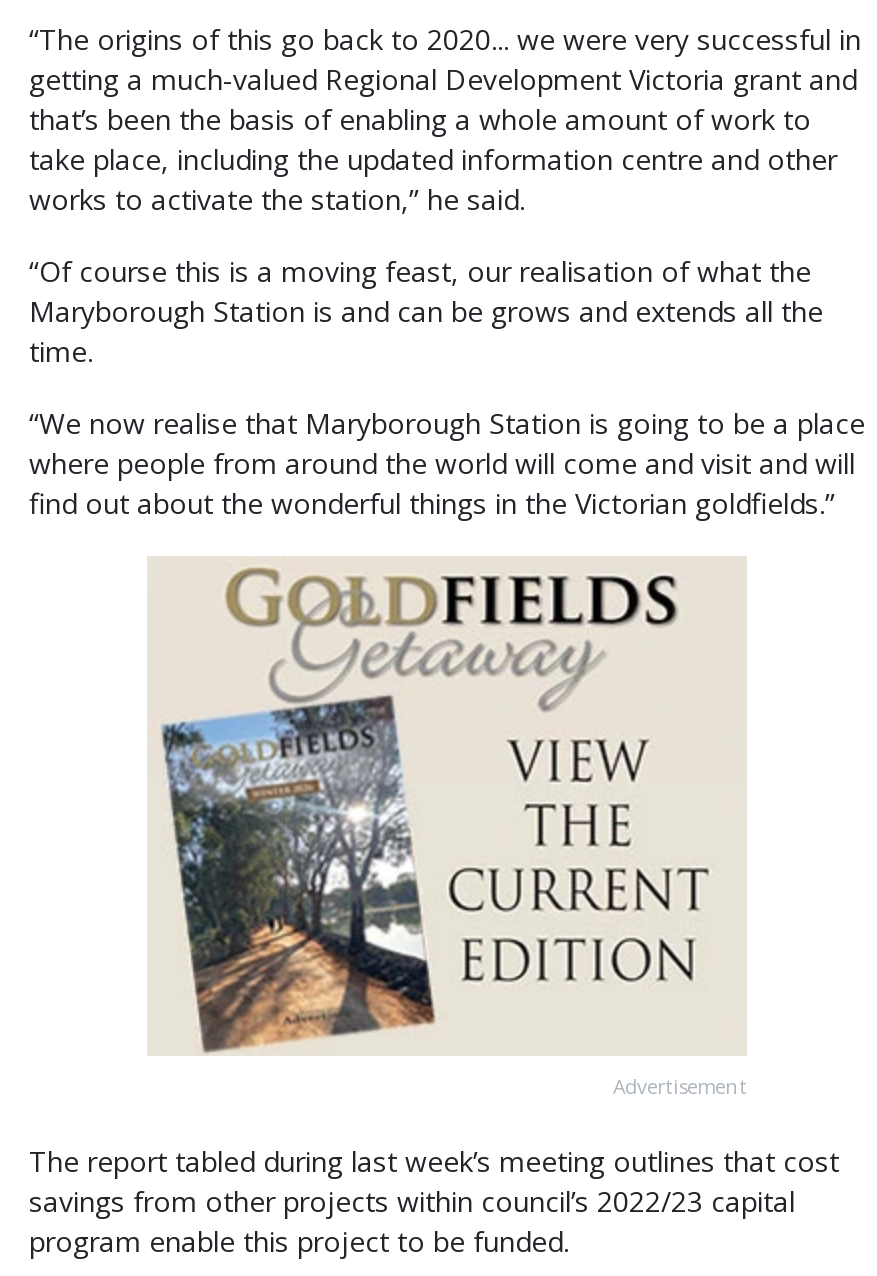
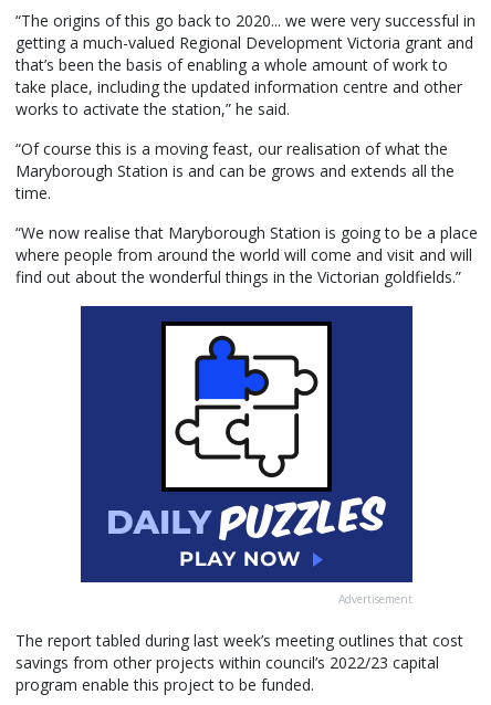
- [image]
+ [image]
